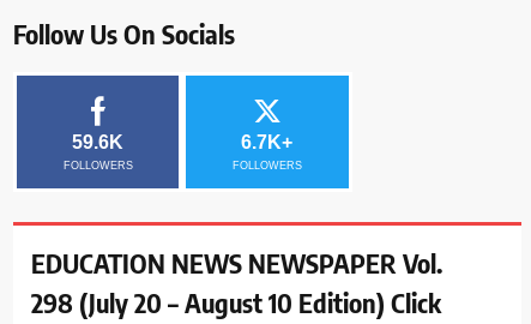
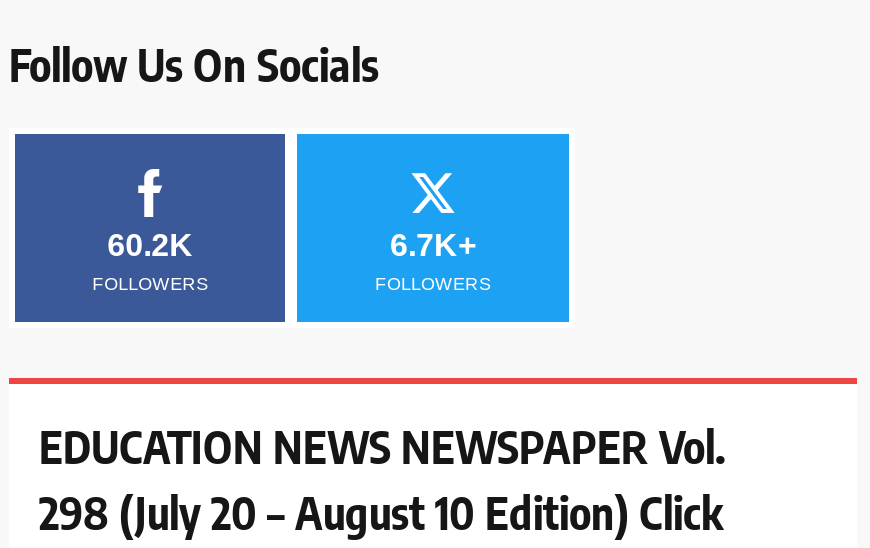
- 59.6K
+ 60.2K
